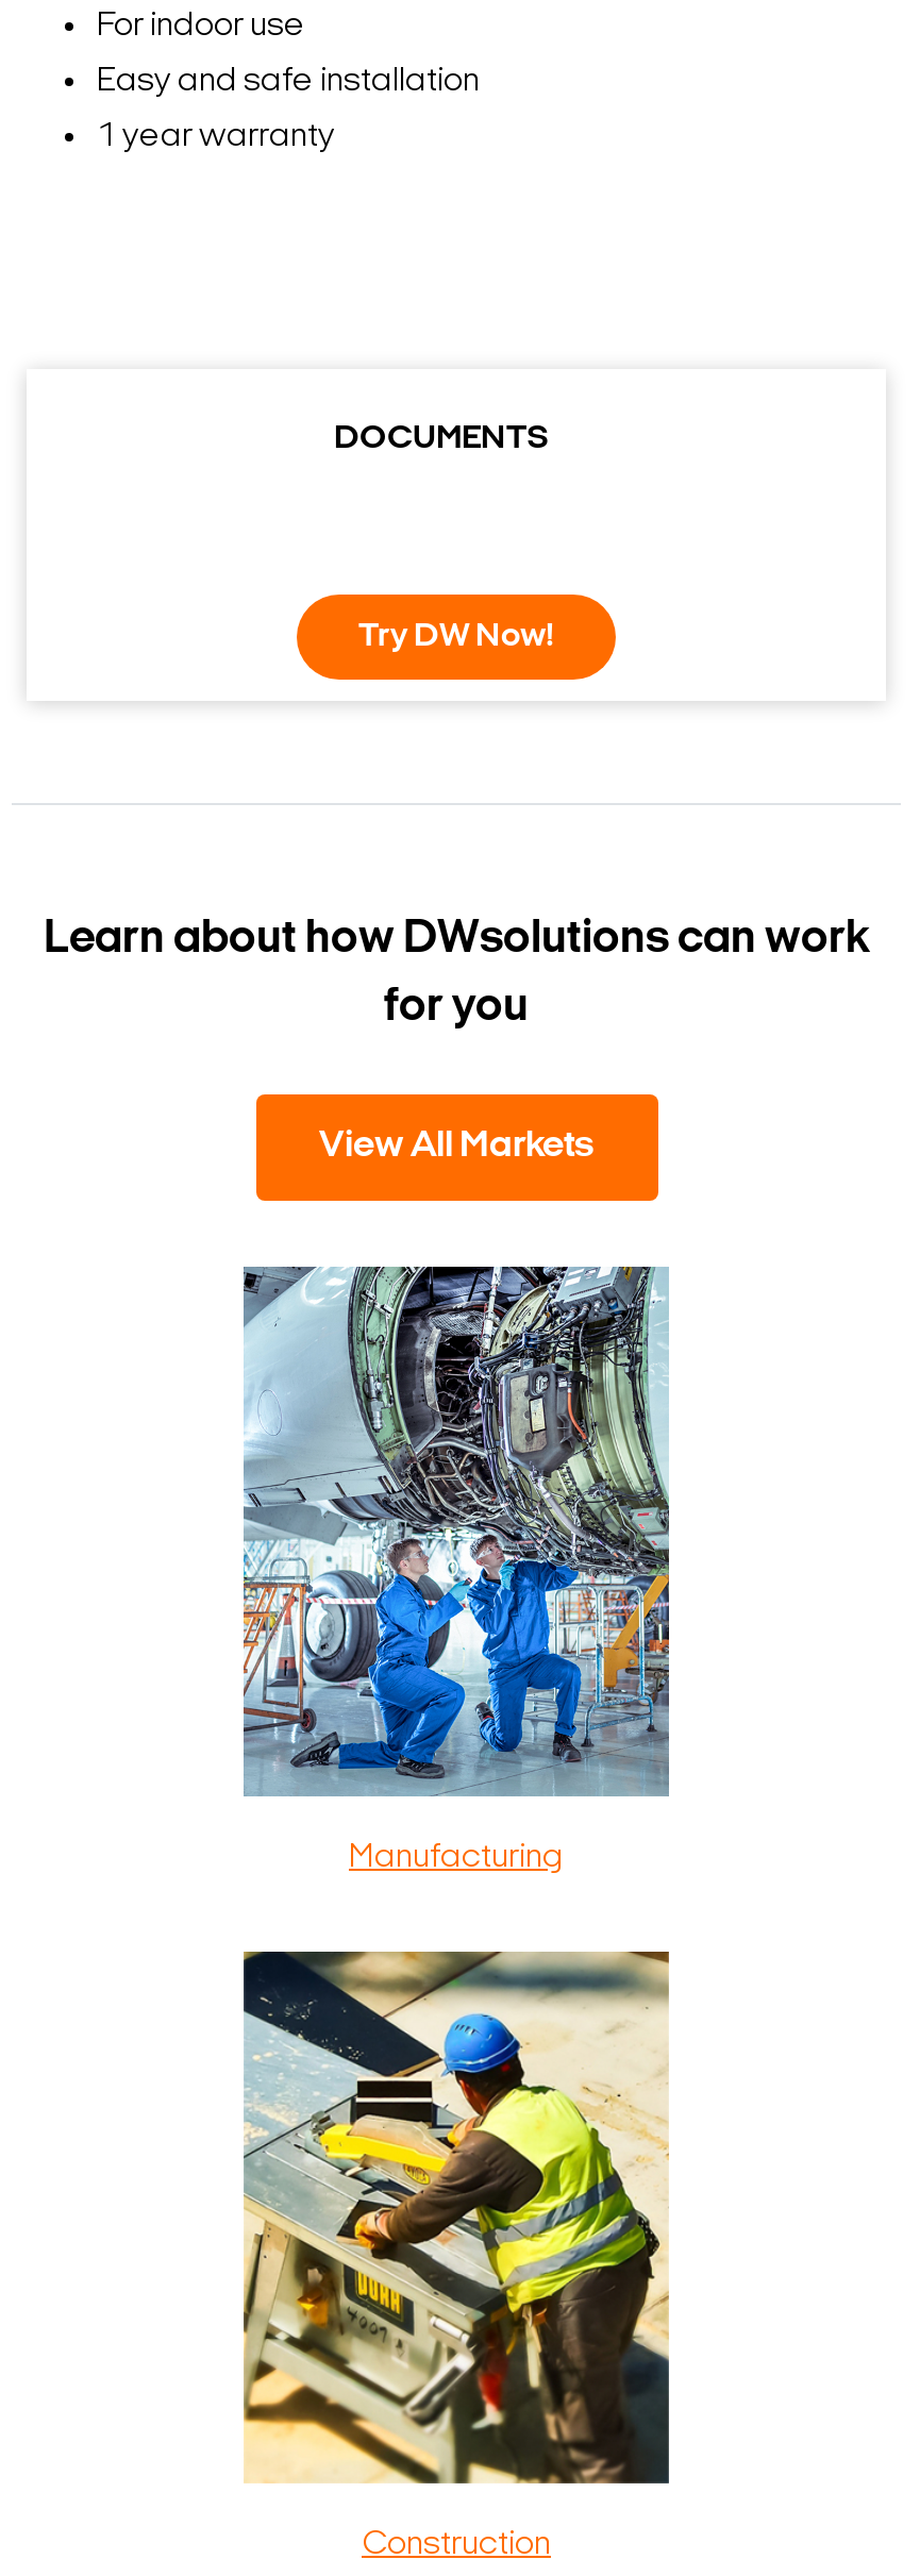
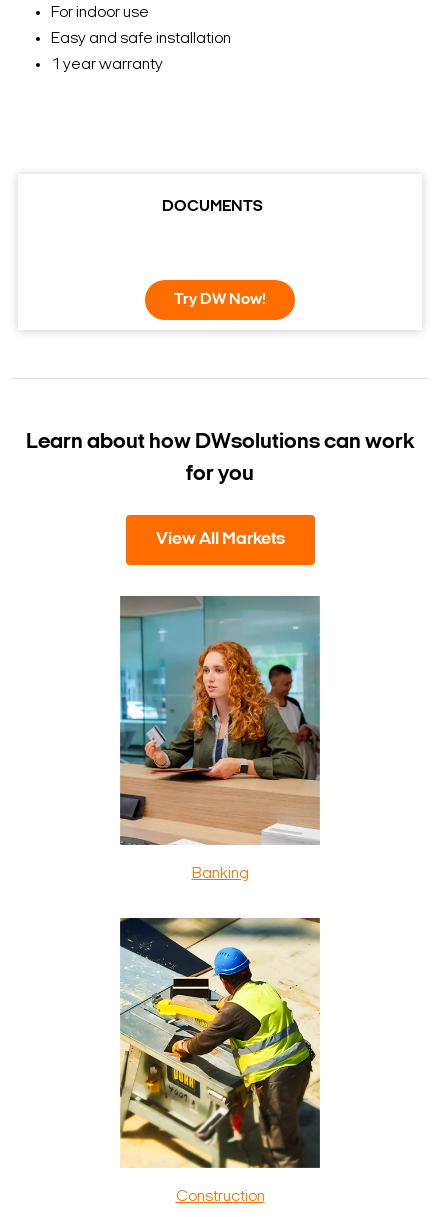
- [image]
- Manufacturing
+ [image]
+ Banking
